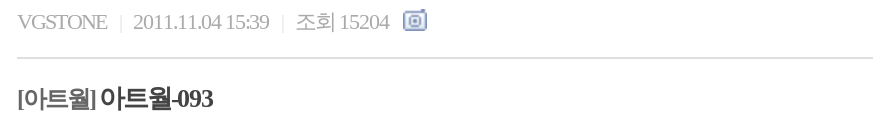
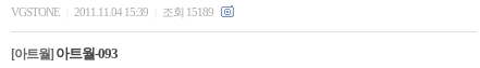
- VGSTONE 2011.11.04 15:39 조회 15204
+ VGSTONE 2011.11.04 15:39 조회 15189
